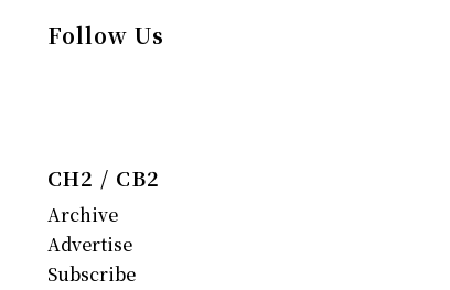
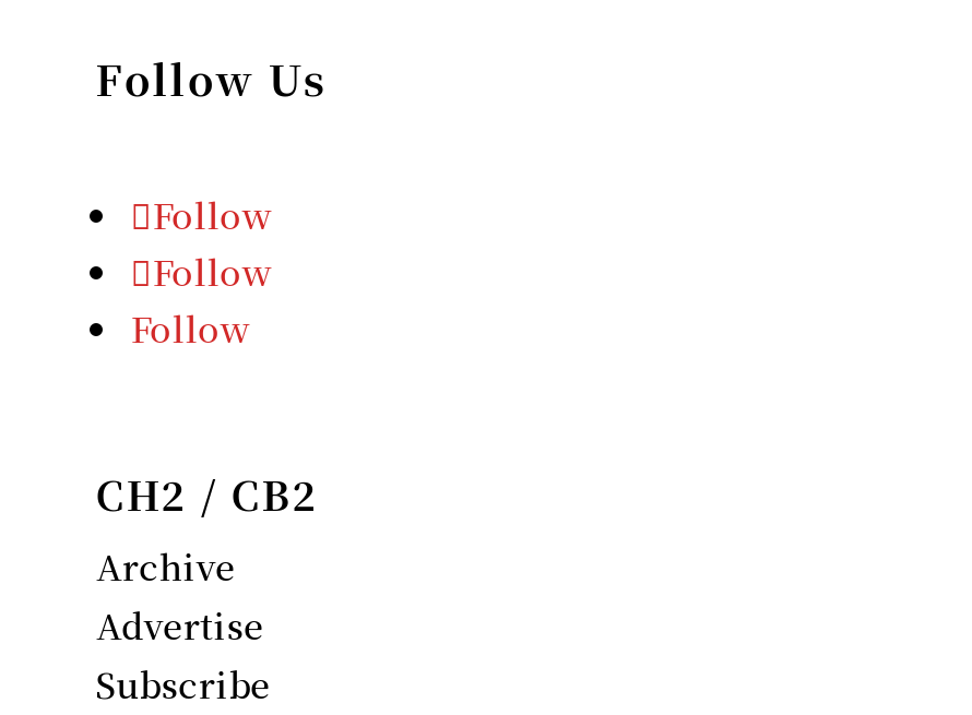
+ Follow
+ Follow
+ Follow
